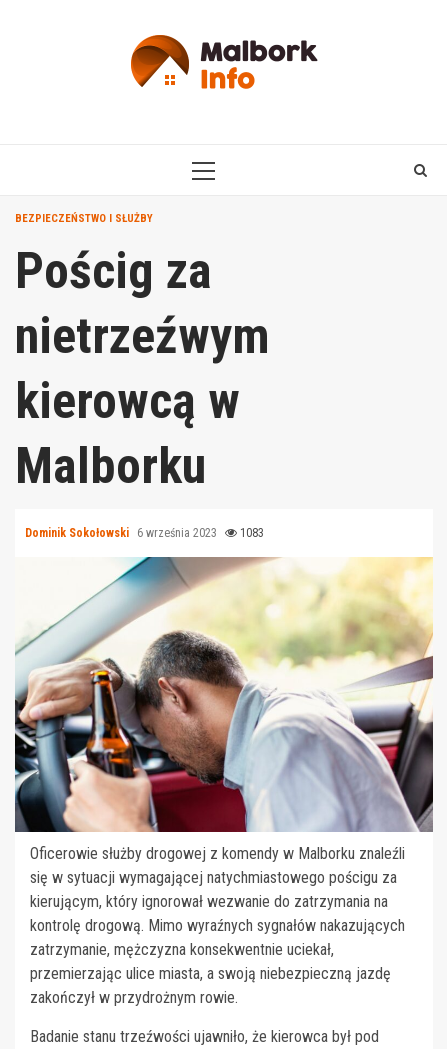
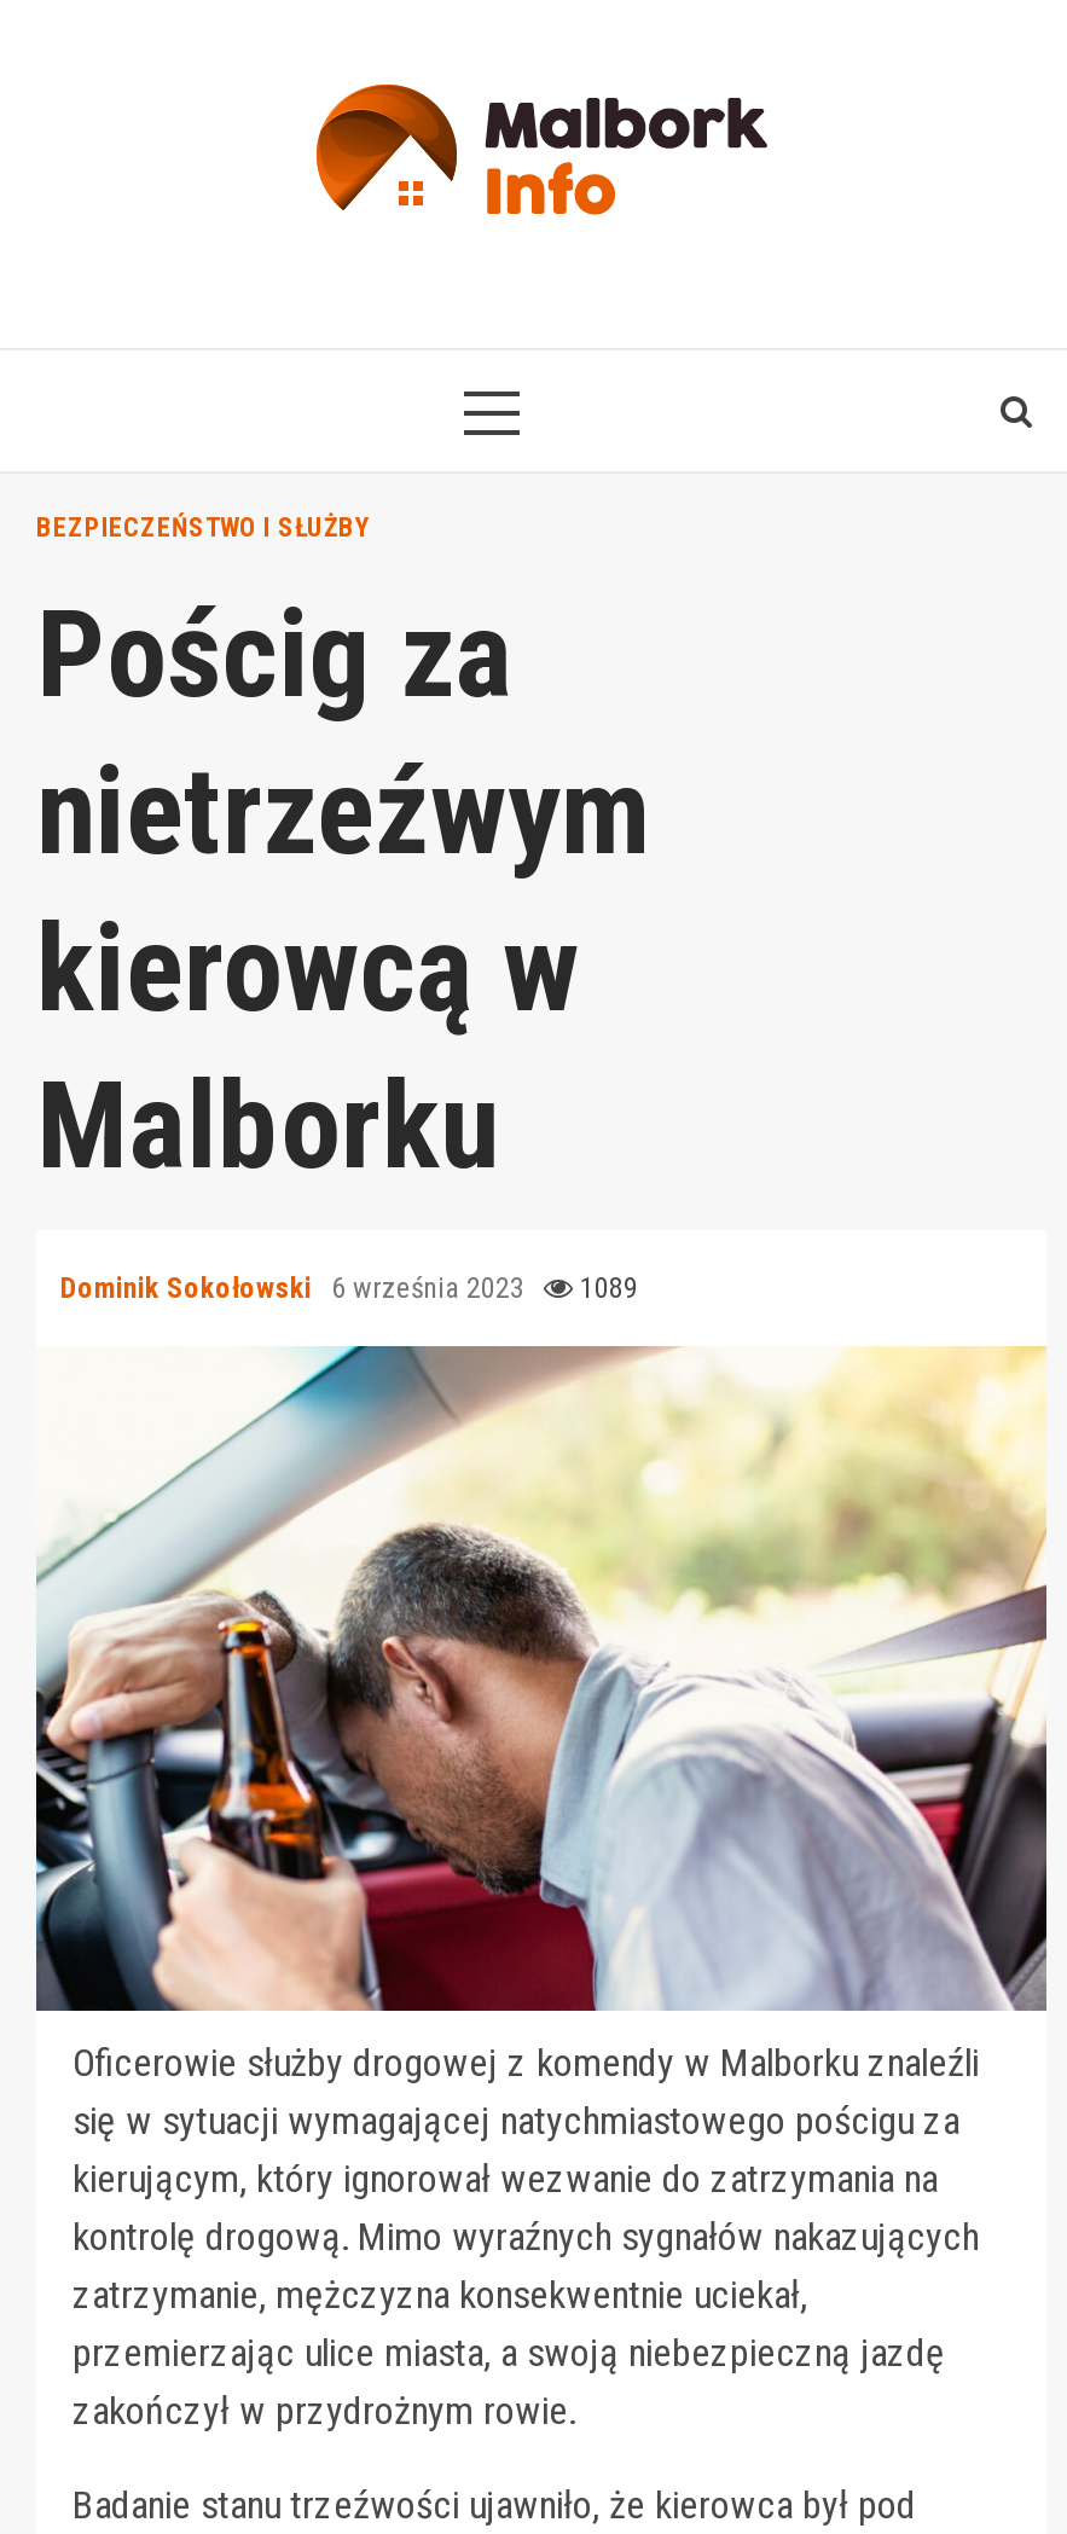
- Dominik Sokołowski 6 września 2023 1083
+ Dominik Sokołowski 6 września 2023 1089
